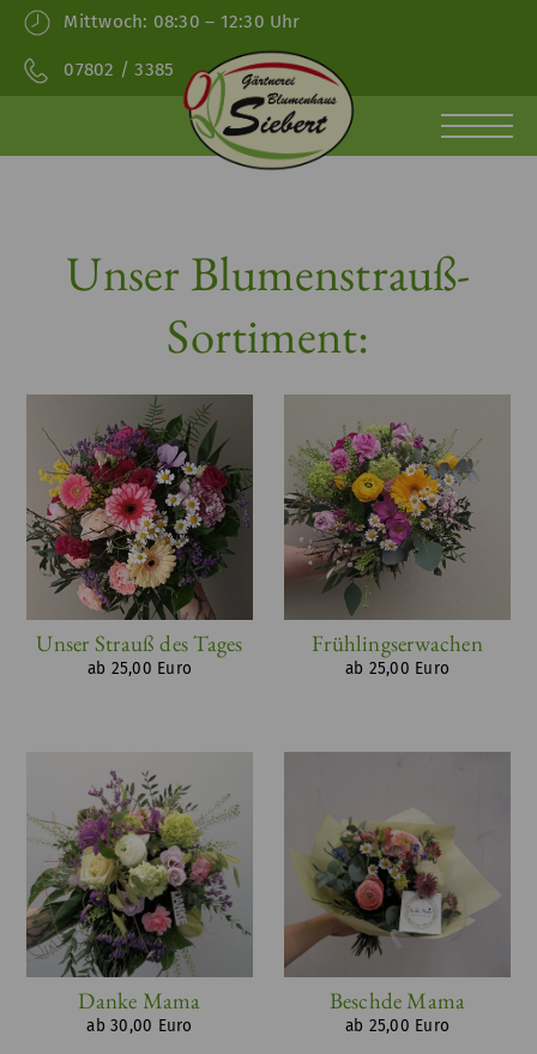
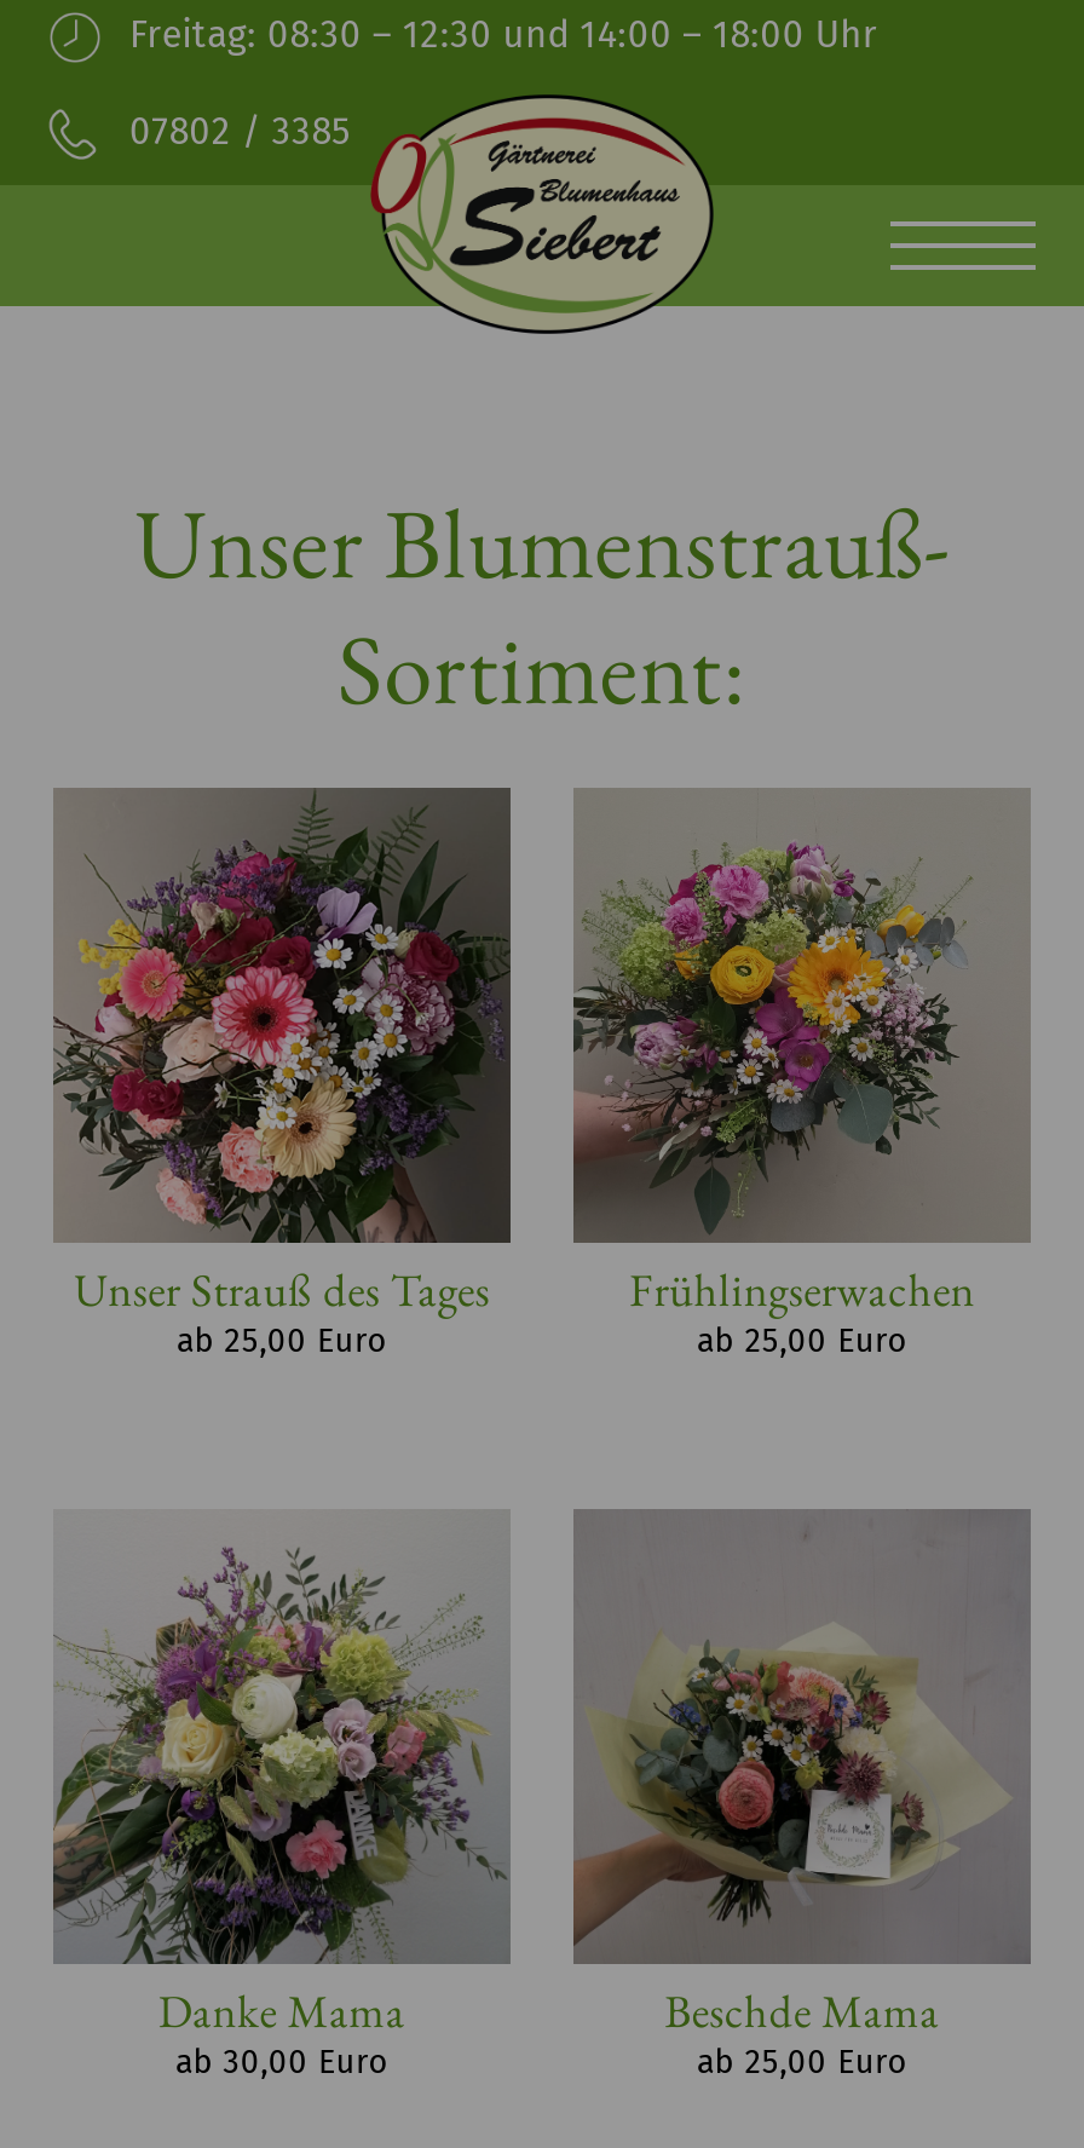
- Mittwoch: 08:30 – 12:30 Uhr
+ Freitag: 08:30 – 12:30 und 14:00 – 18:00 Uhr
